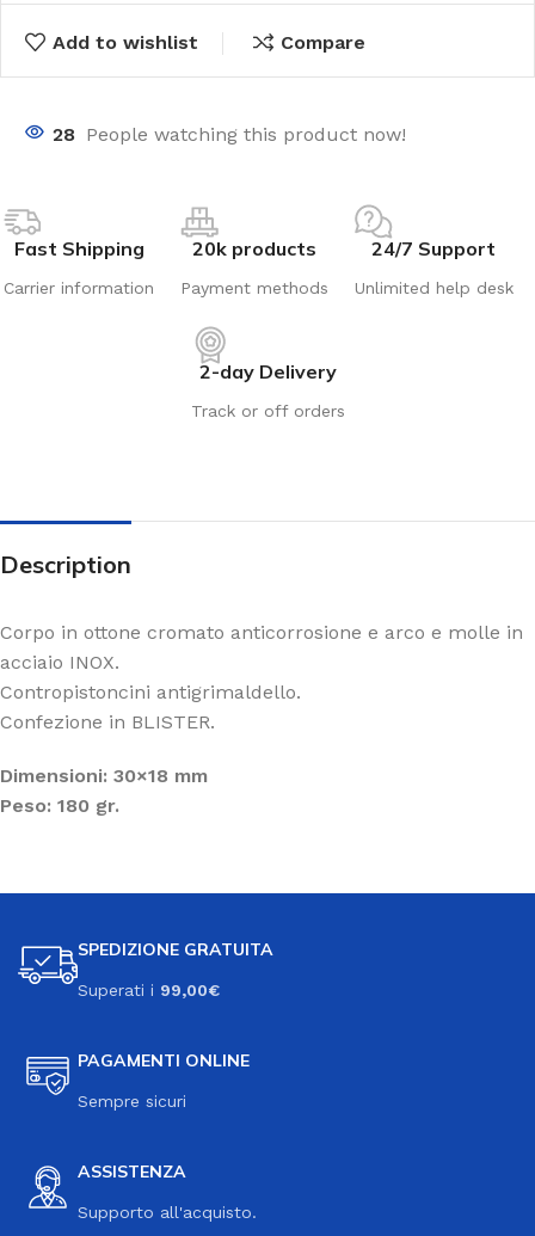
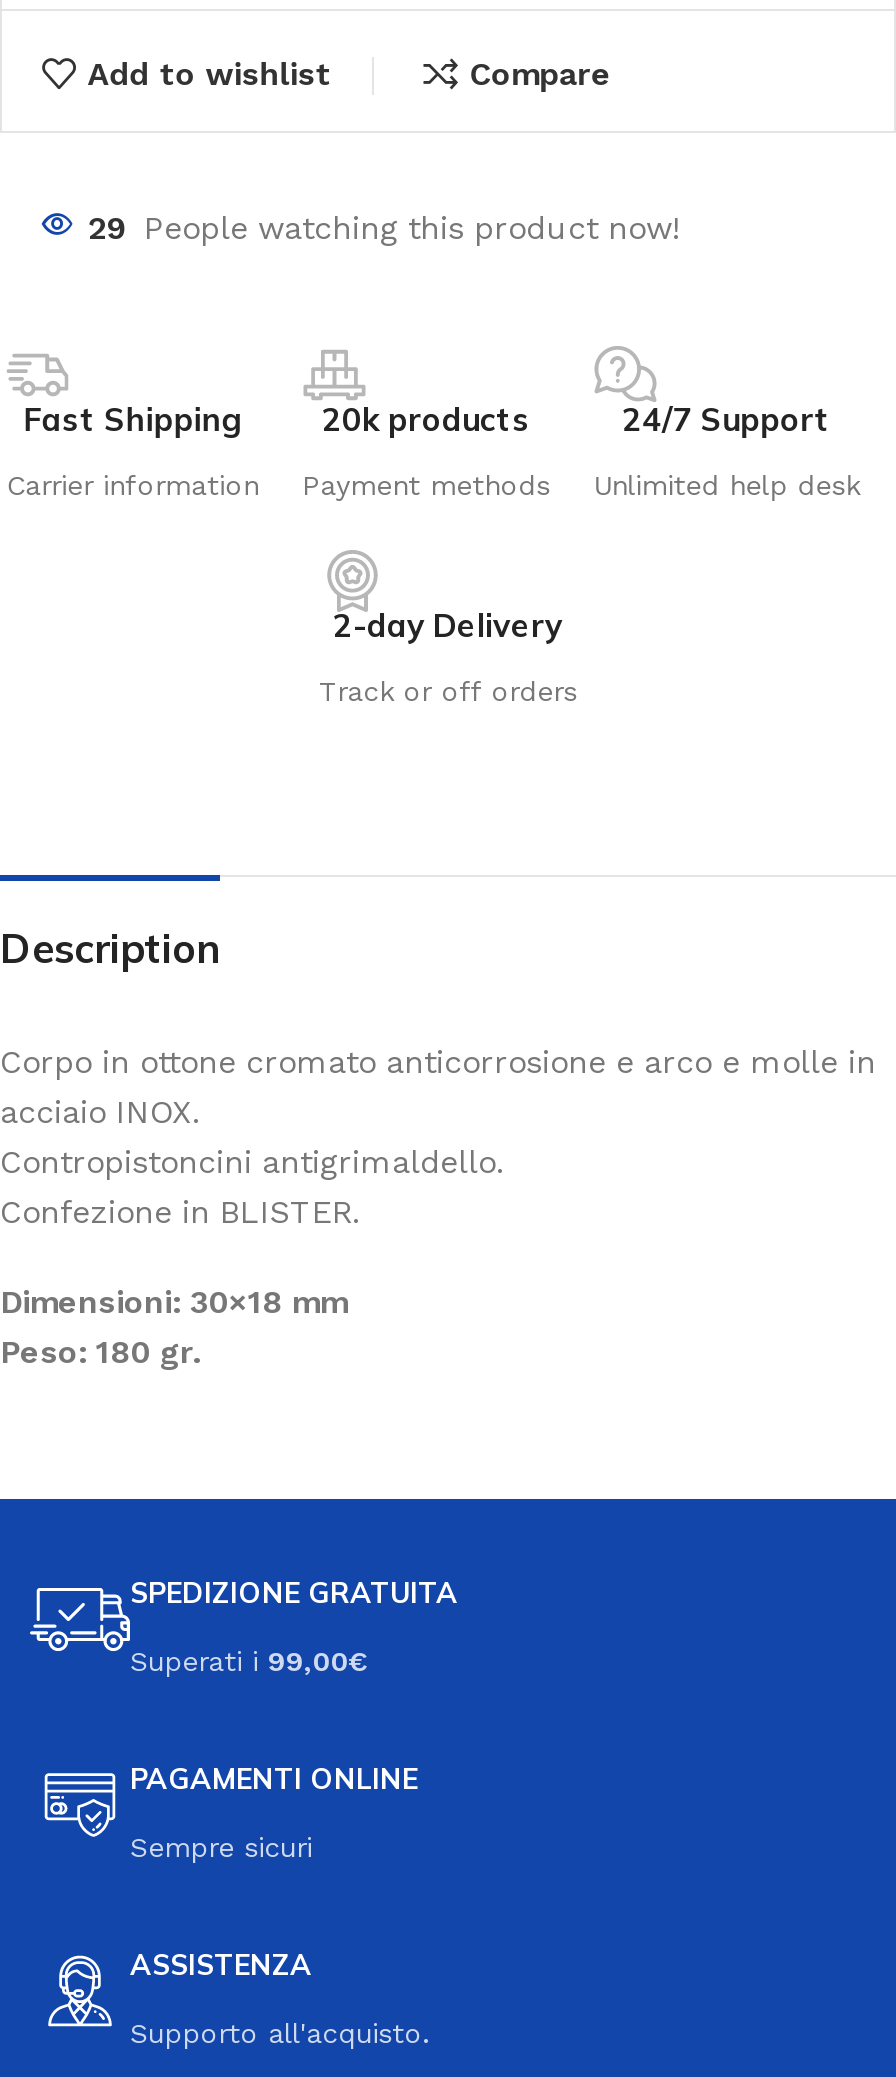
- 28 People watching this product now!
+ 29 People watching this product now!
